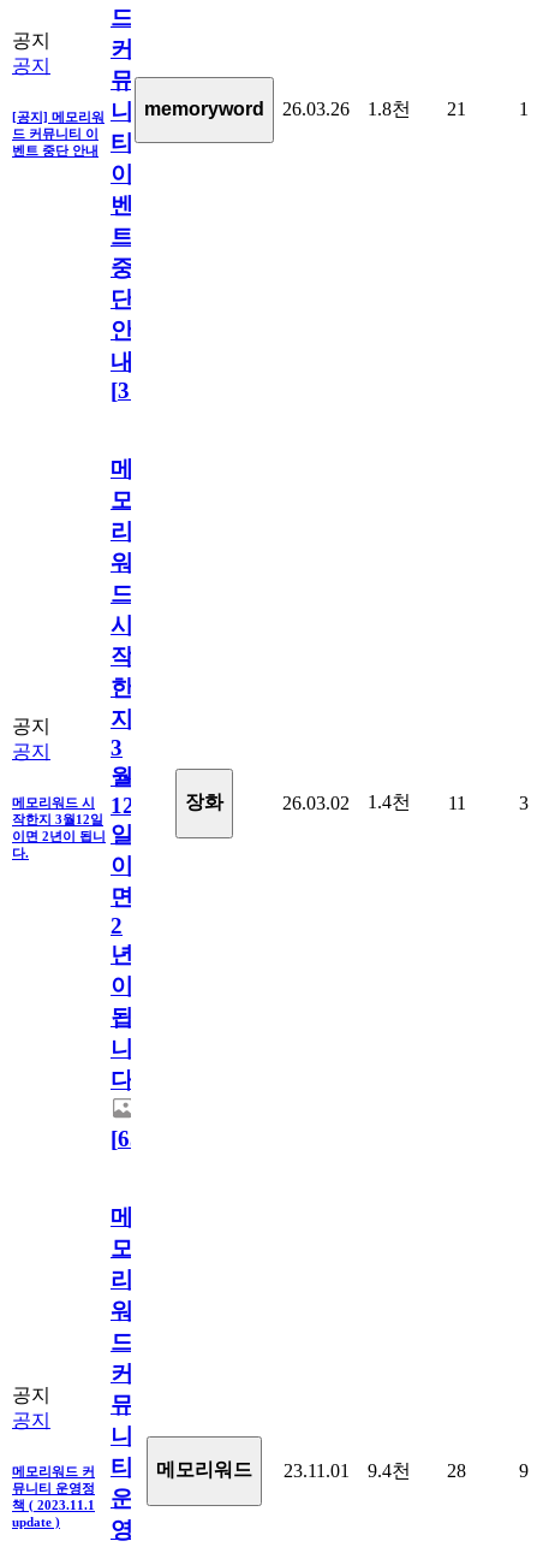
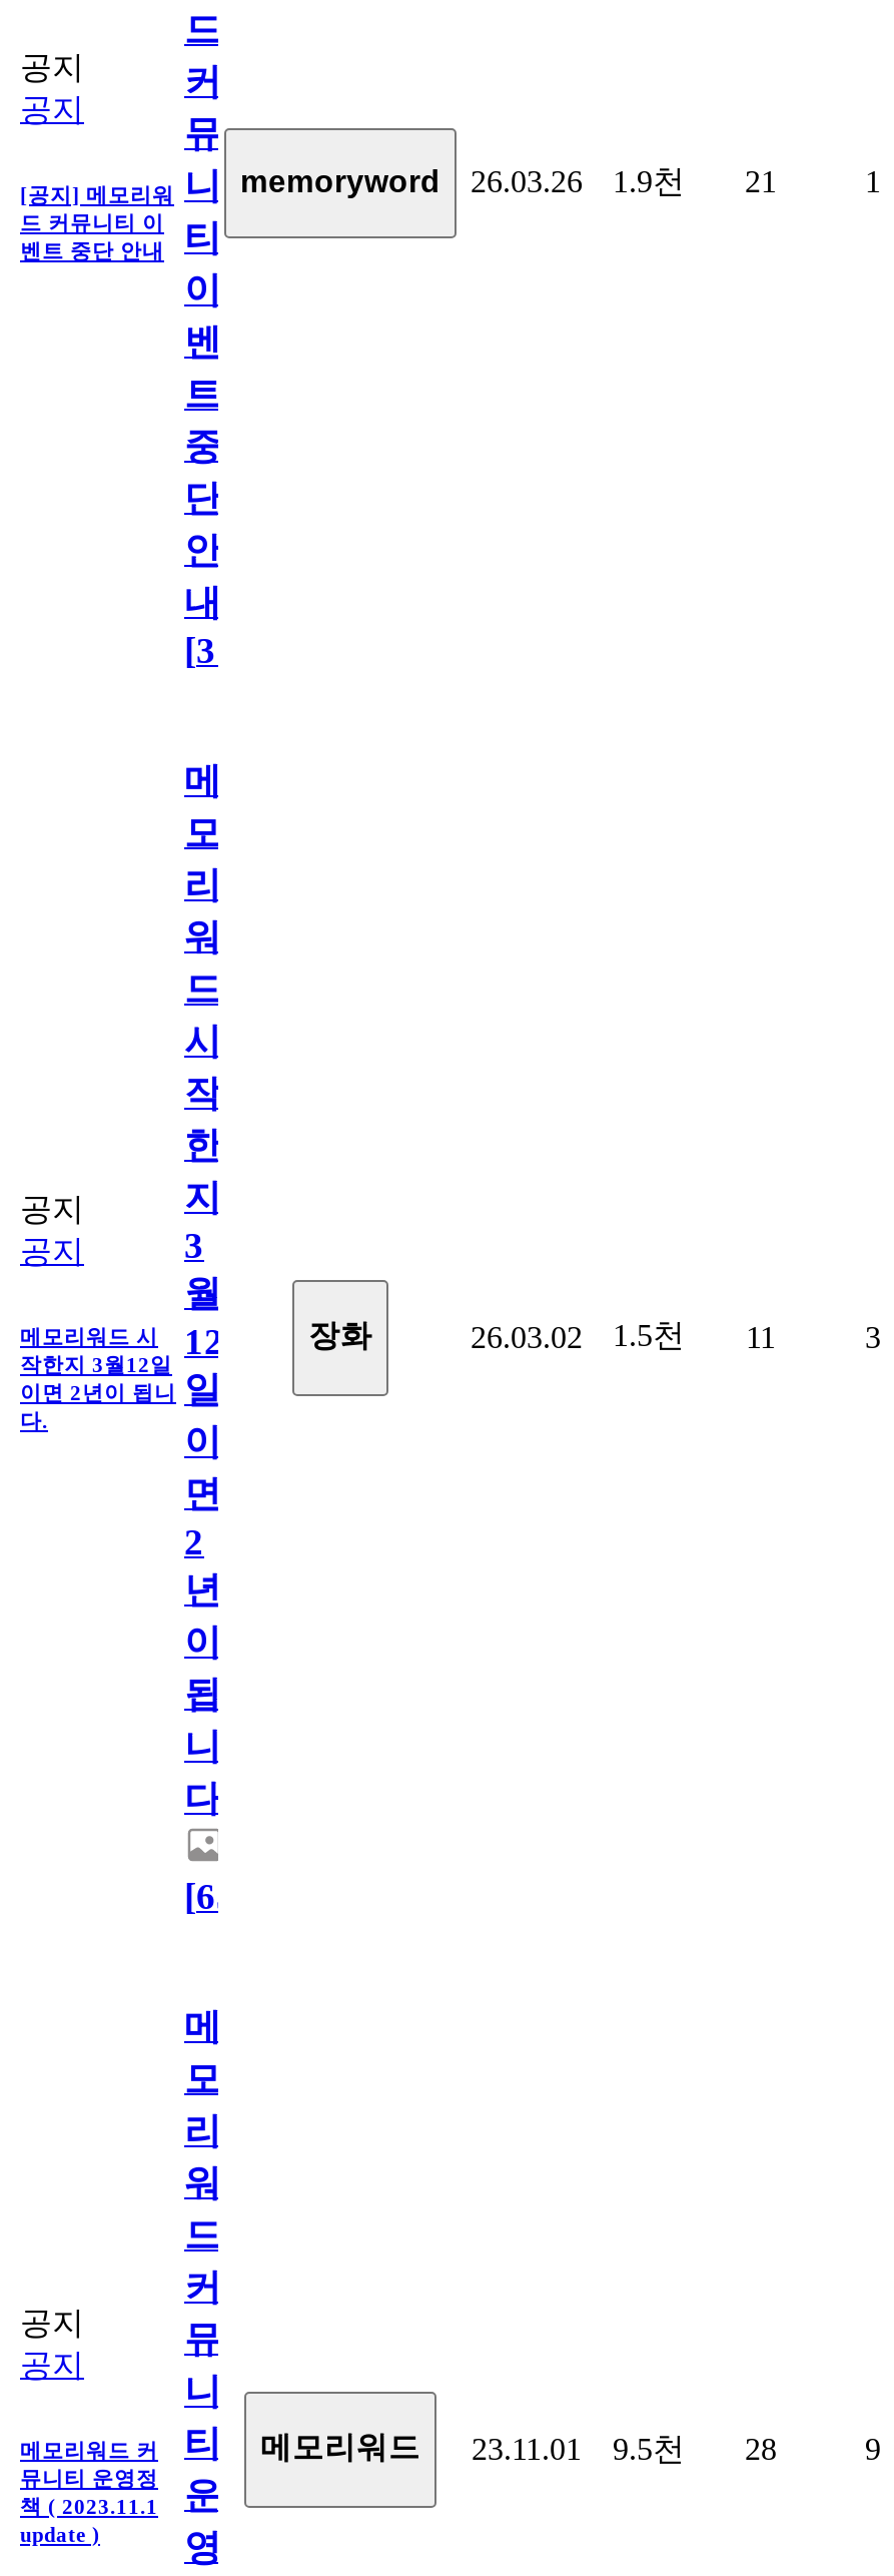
- 1.8천
+ 1.9천

- 26.03.02 1.4천 11
+ 26.03.02 1.5천 11

- 메모리워드 커 티 메모리워드 23.11.01 9.4천 28
+ 메모리워드 커 티 메모리워드 23.11.01 9.5천 28
